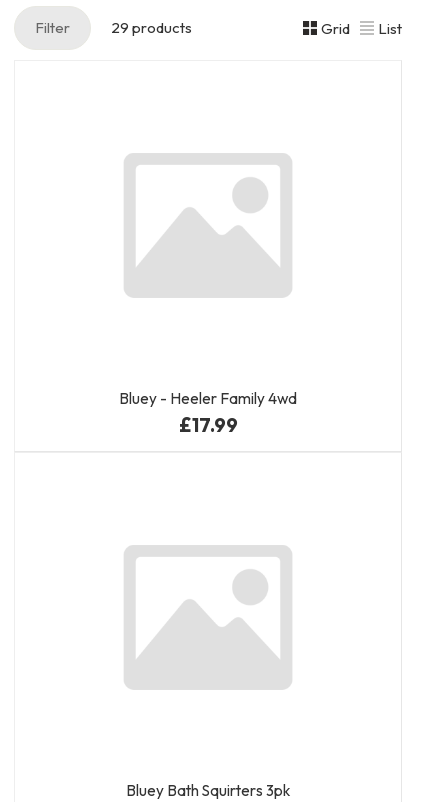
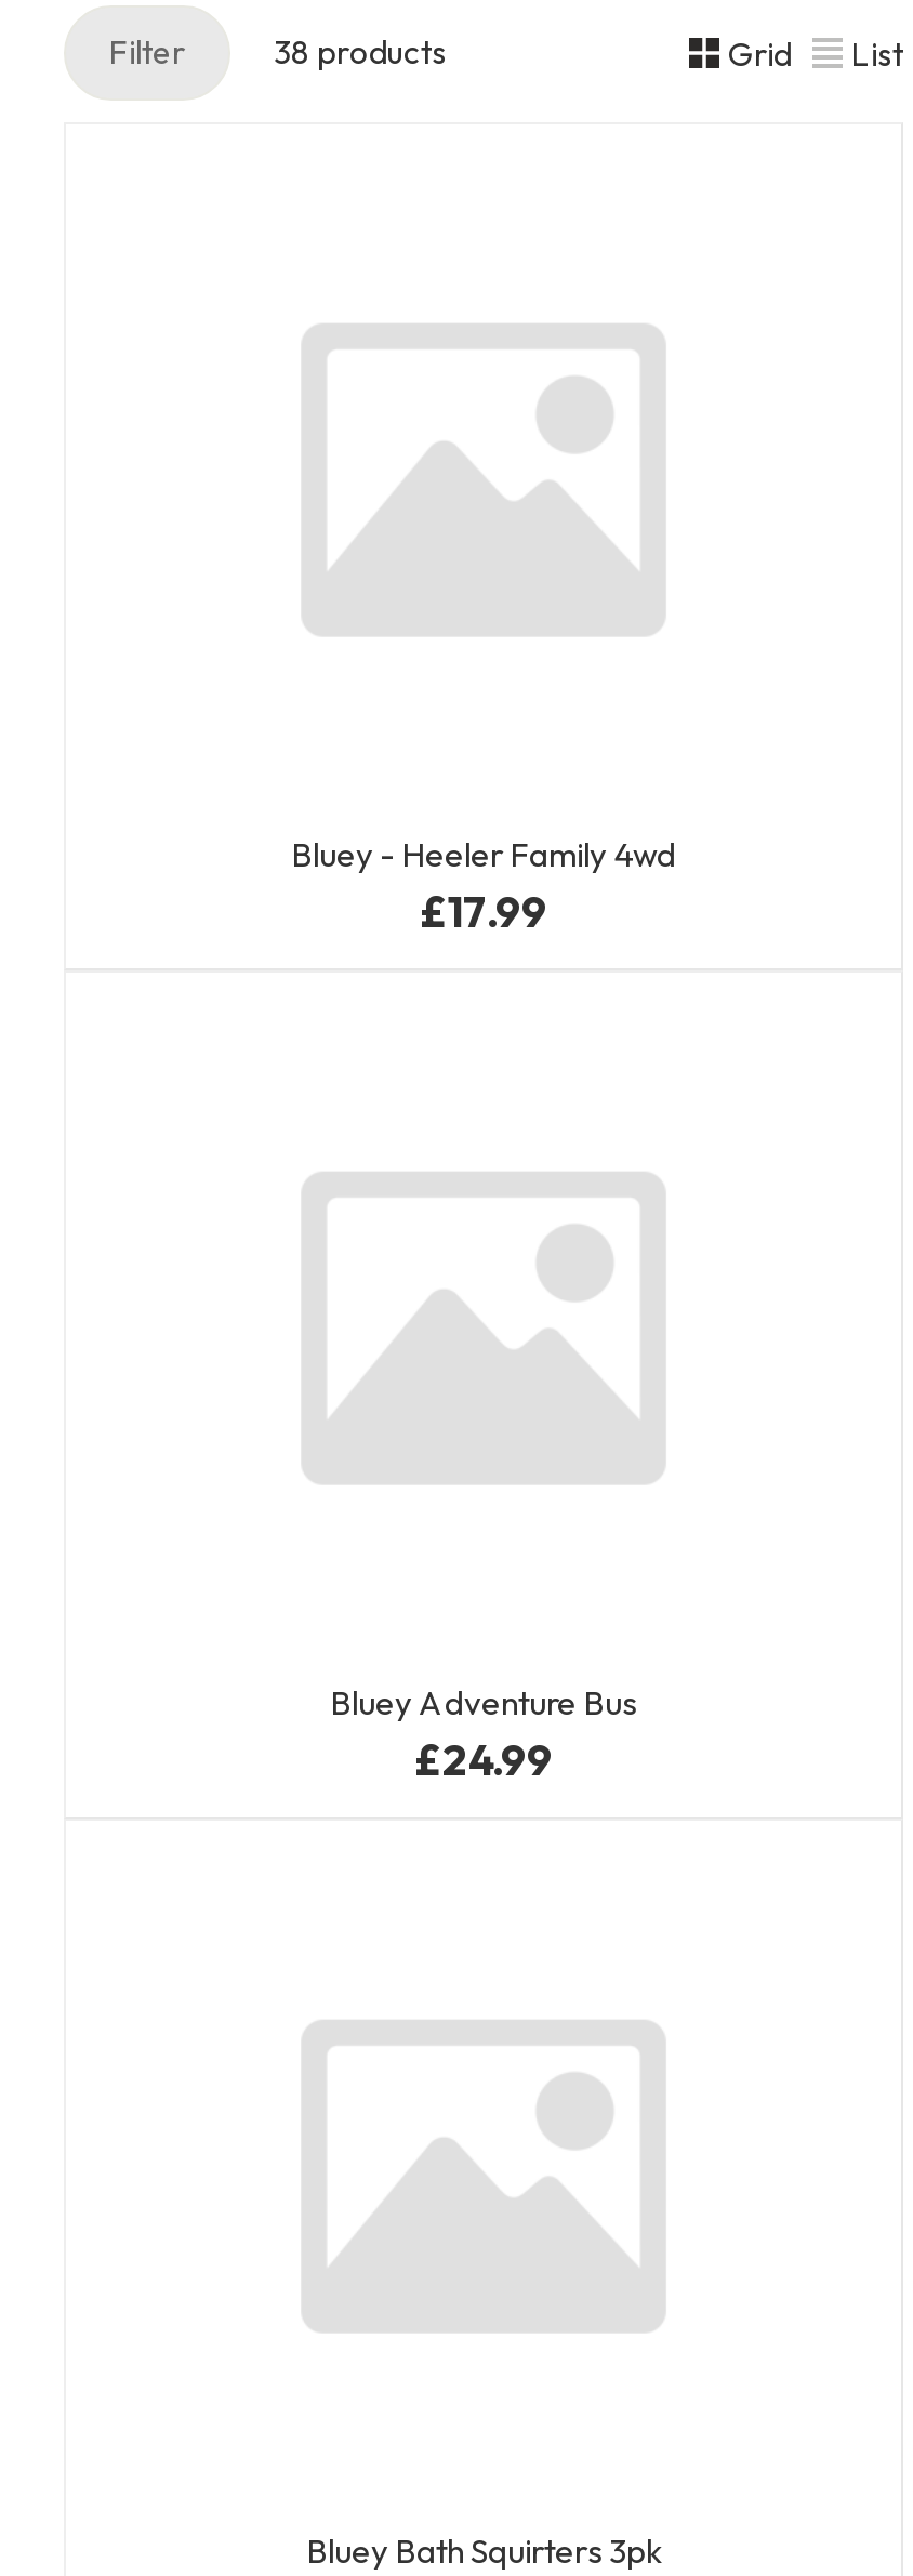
- 29 products
+ 38 products

+ Bluey Adventure Bus
+ £24.99
